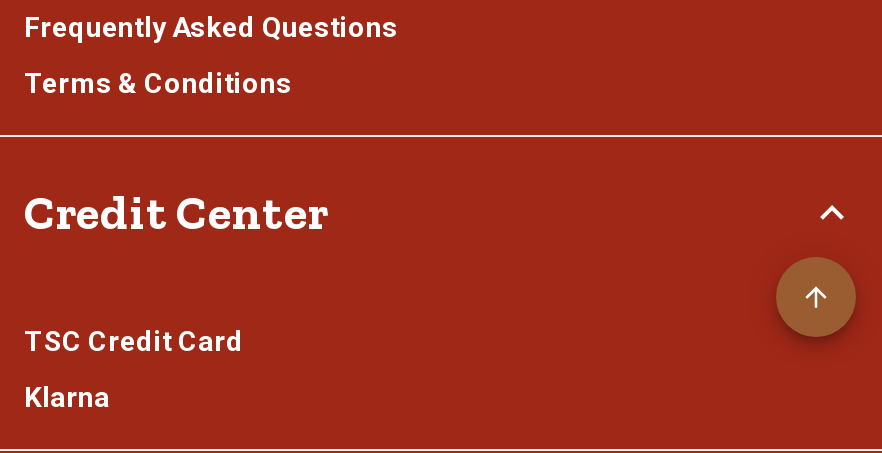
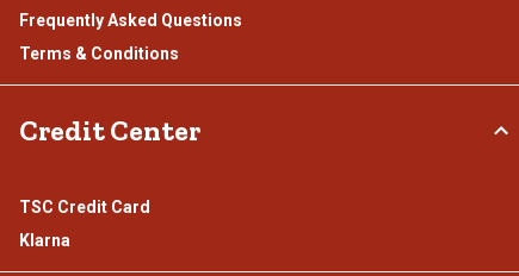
- [image]
